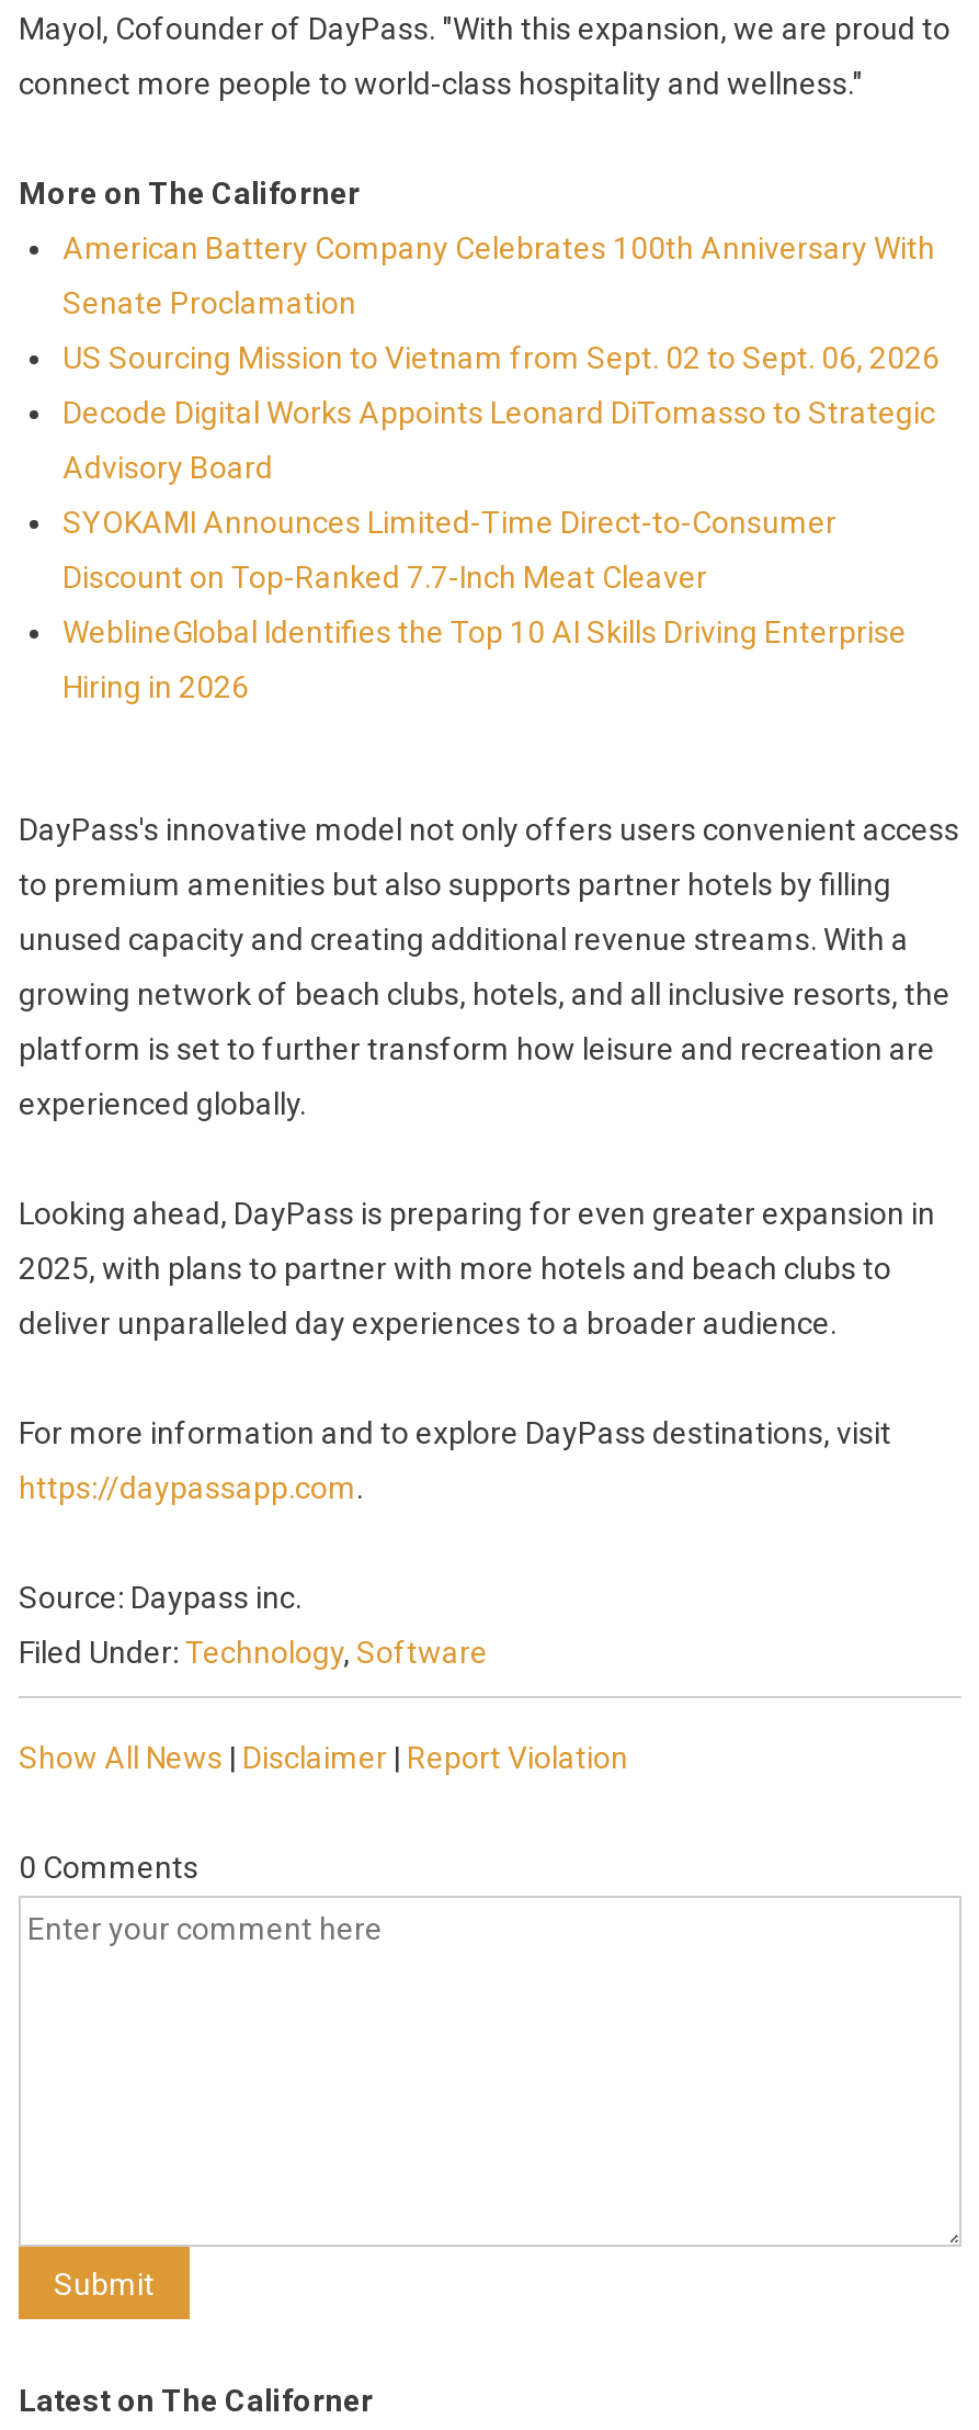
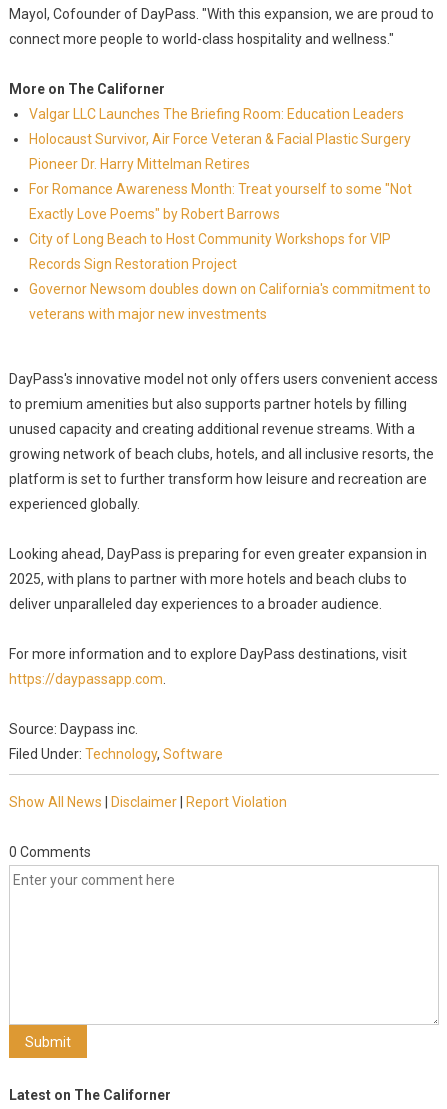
- American Battery Company Celebrates 100th Anniversary With
+ Valgar LLC Launches The Briefing Room: Education Leaders

- Senate Proclamation
+ Holocaust Survivor, Air Force Veteran & Facial Plastic Surgery

- US Sourcing Mission to Vietnam from Sept. 02 to Sept. 06, 2026
+ Pioneer Dr. Harry Mittelman Retires

- Decode Digital Works Appoints Leonard DiTomasso to Strategic
+ For Romance Awareness Month: Treat yourself to some "Not

- Advisory Board
+ Exactly Love Poems" by Robert Barrows

- SYOKAMI Announces Limited-Time Direct-to-Consumer
+ City of Long Beach to Host Community Workshops for VIP

- Discount on Top-Ranked 7.7-Inch Meat Cleaver
+ Records Sign Restoration Project

- WeblineGlobal Identifies the Top 10 AI Skills Driving Enterprise
+ Governor Newsom doubles down on California's commitment to

- Hiring in 2026
+ veterans with major new investments
